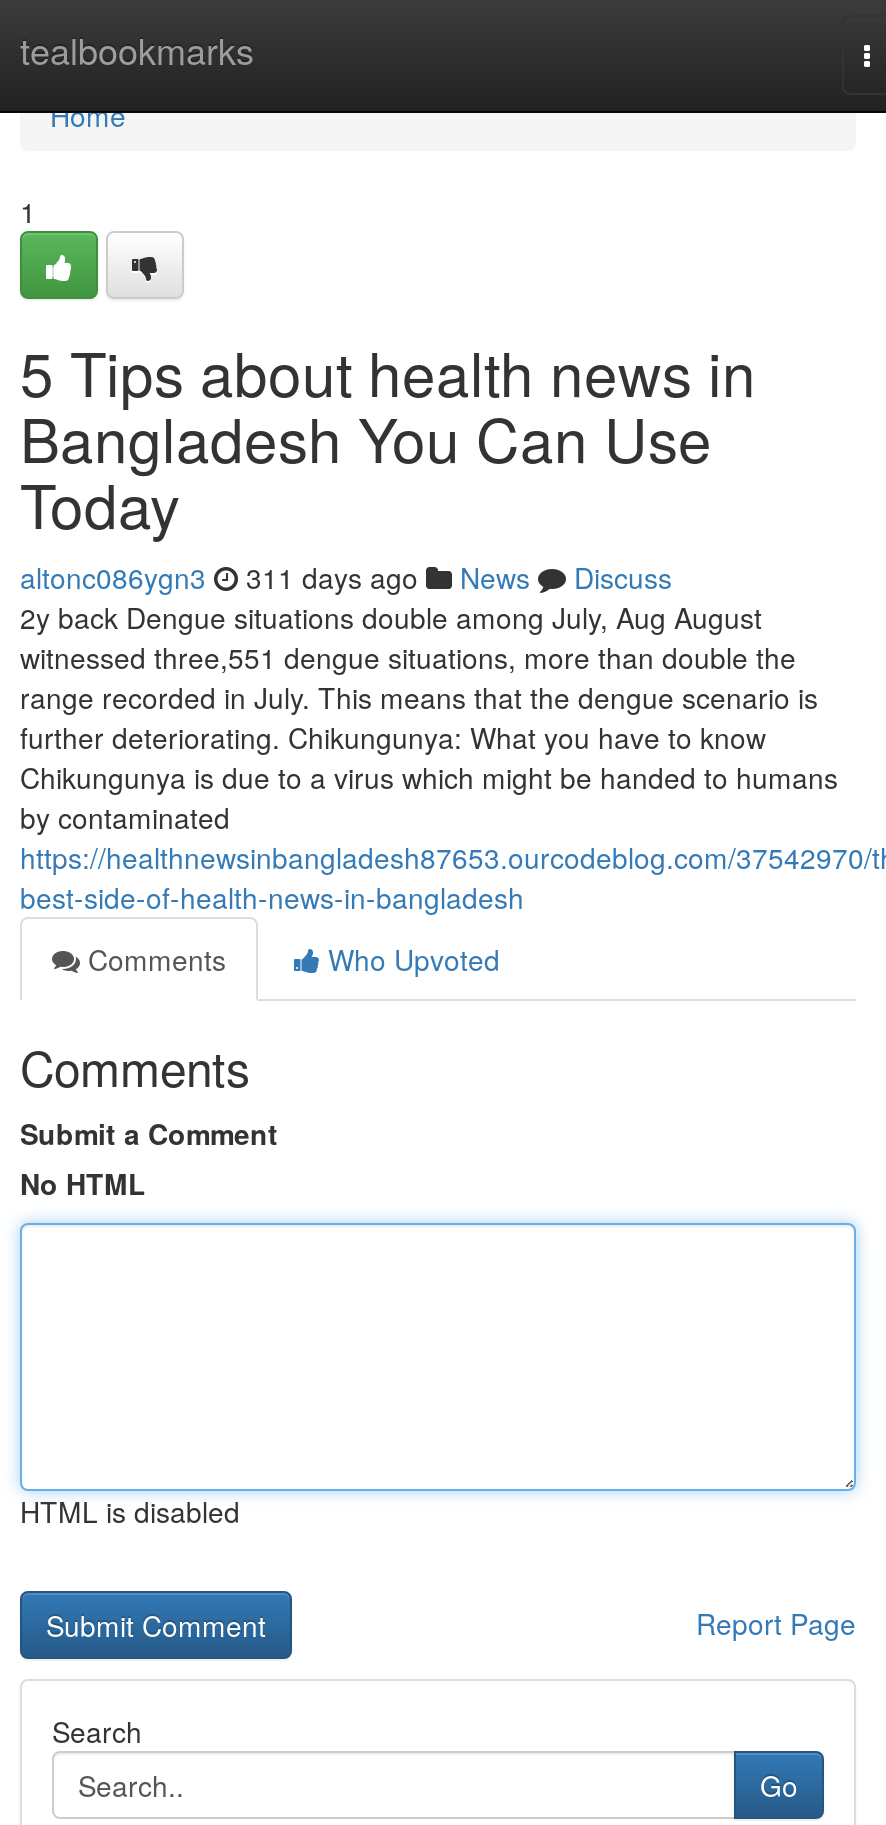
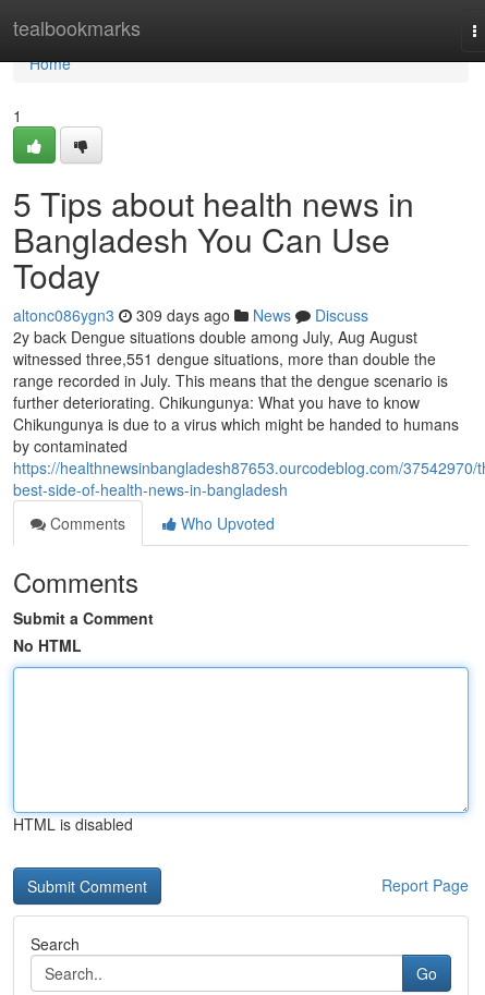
- altonc086ygn3 311 days ago News Discuss
+ altonc086ygn3 309 days ago News Discuss
